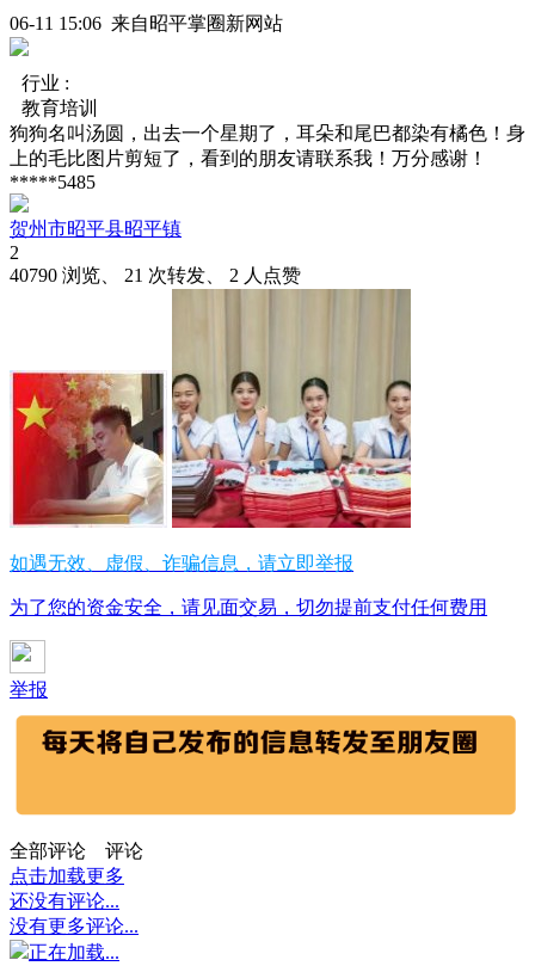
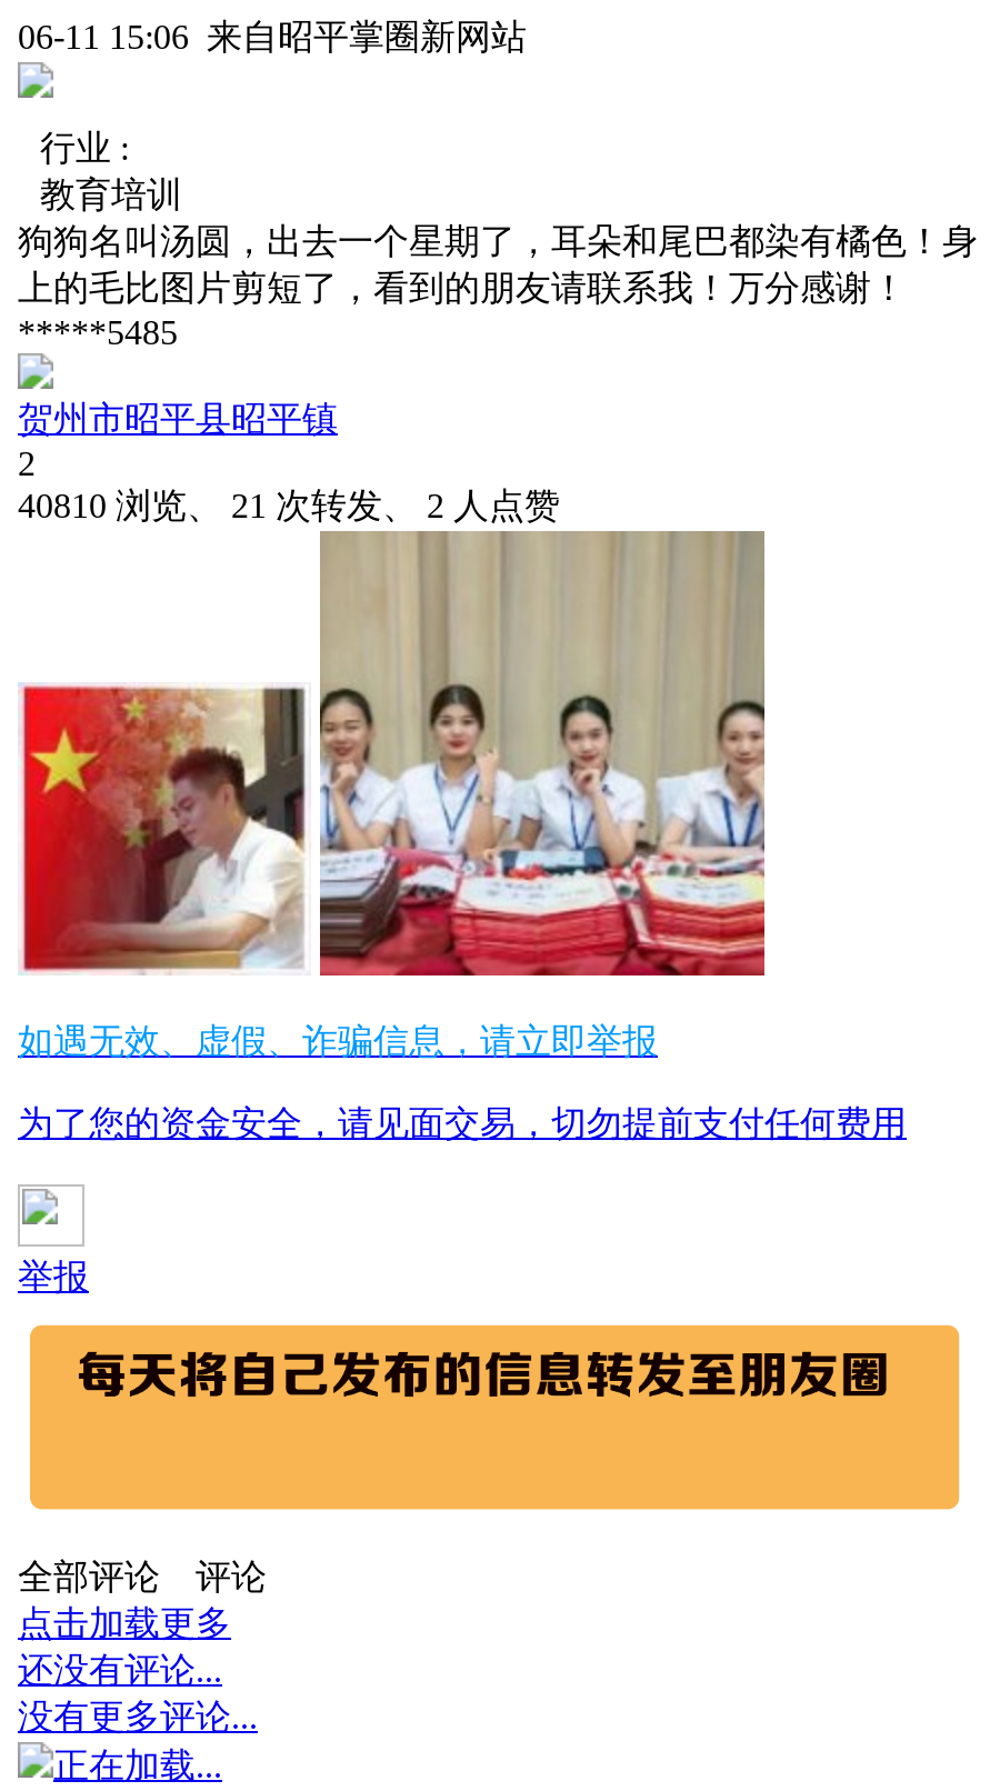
- 40790 浏览、 21 次转发、 2 人点赞
+ 40810 浏览、 21 次转发、 2 人点赞
